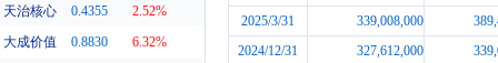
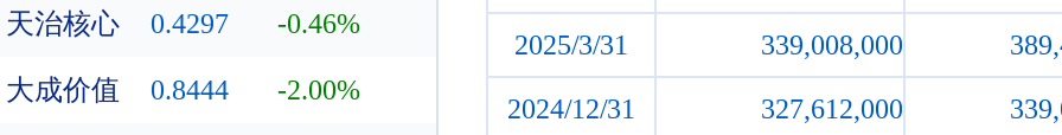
- 0.4355
+ 0.4297

- 2.52%
+ -0.46%

- 0.8830
+ 0.8444

- 6.32%
+ -2.00%
